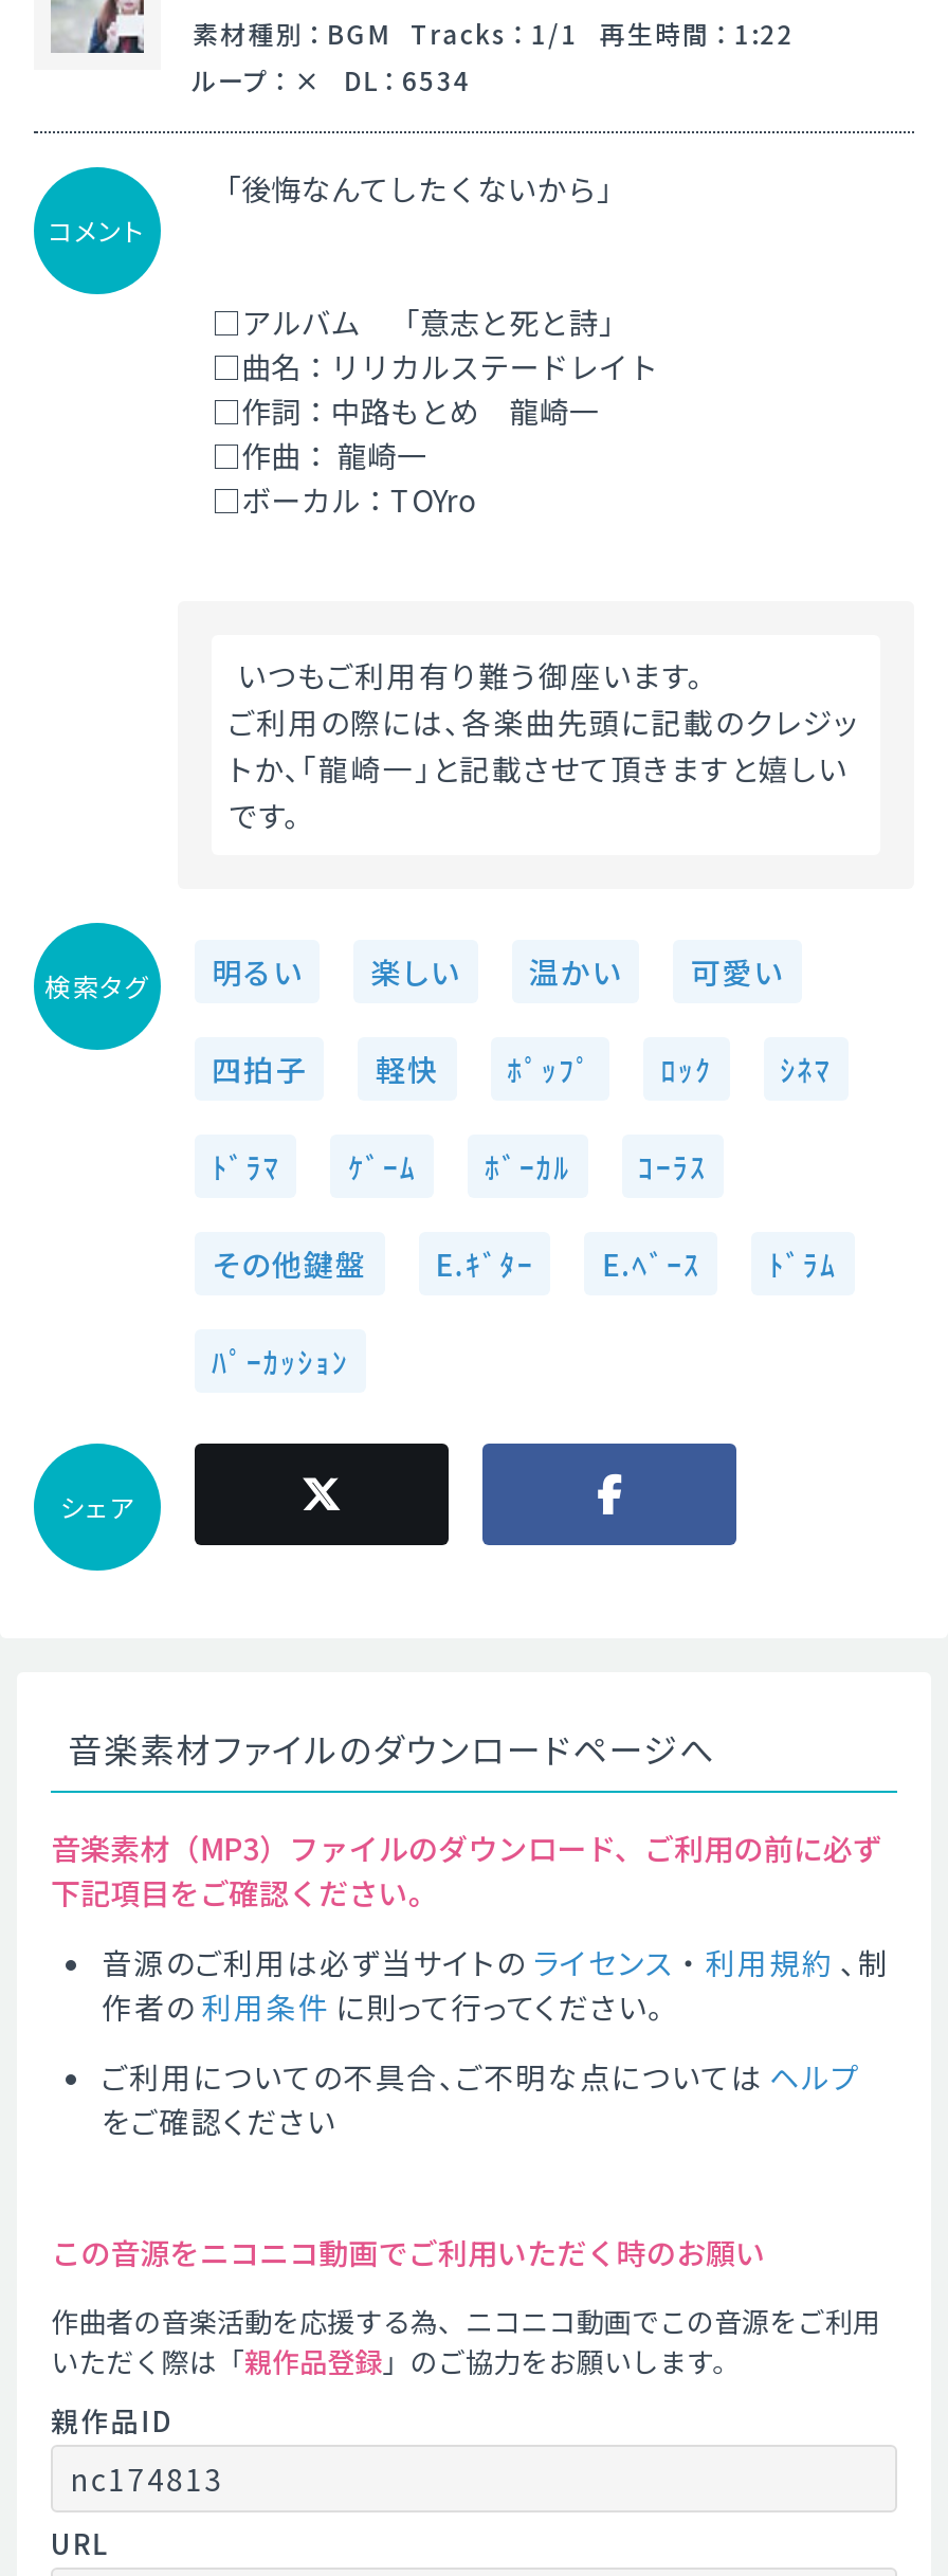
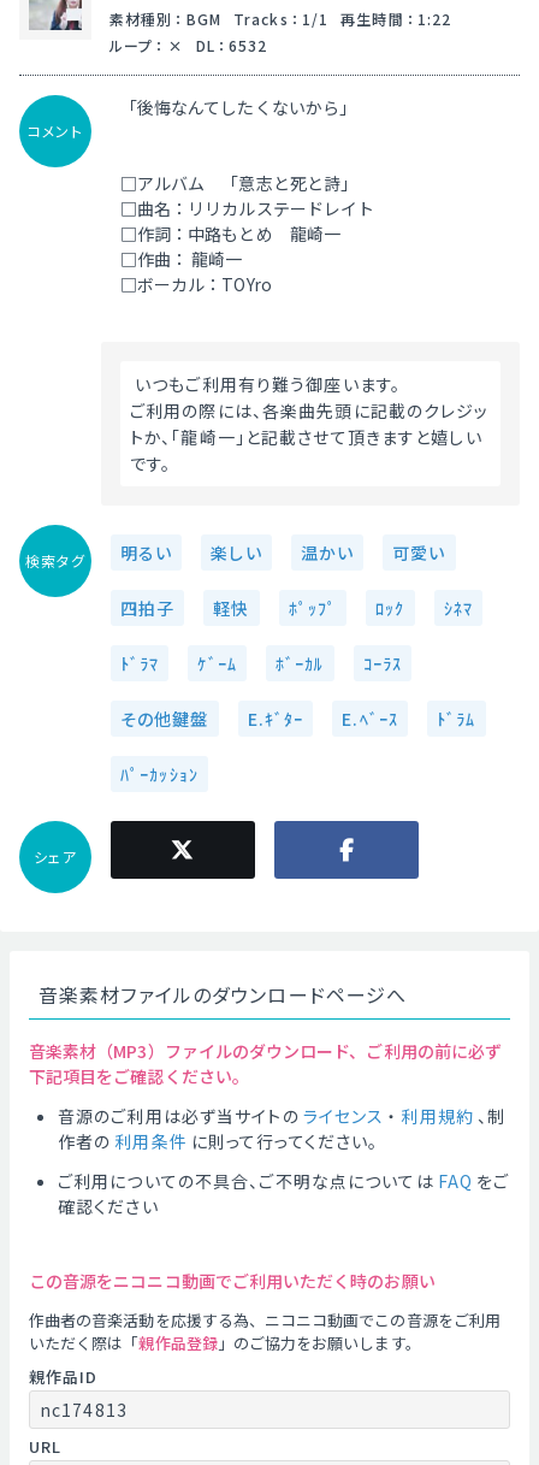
- ループ ： DL ： 6534
+ ループ ： DL ： 6532

- ご利用についての不具合、ご不明な点については ヘルプ
- をご確認ください
+ ご利用についての不具合、ご不明な点については FAQ をご
+ 確認ください
